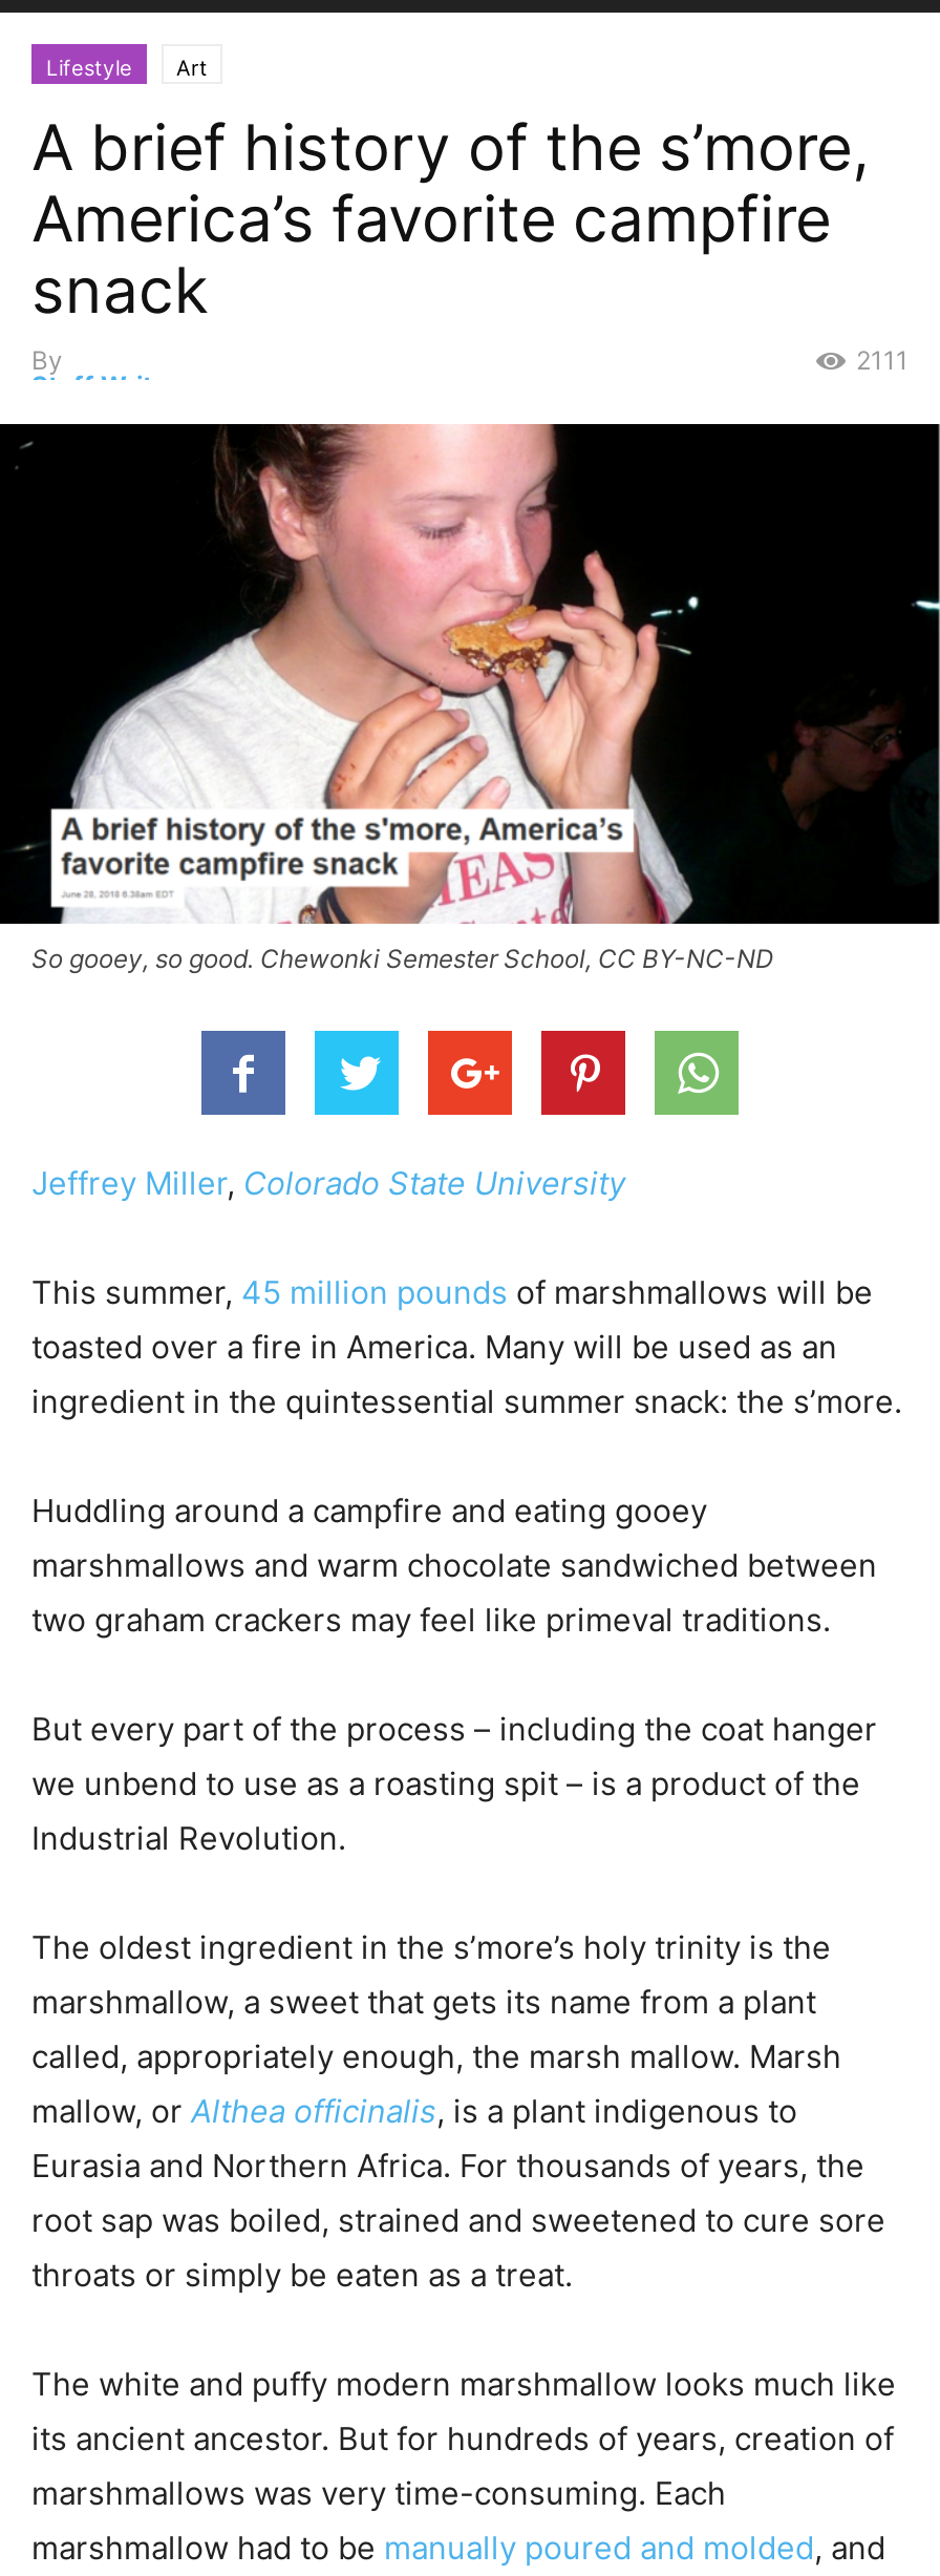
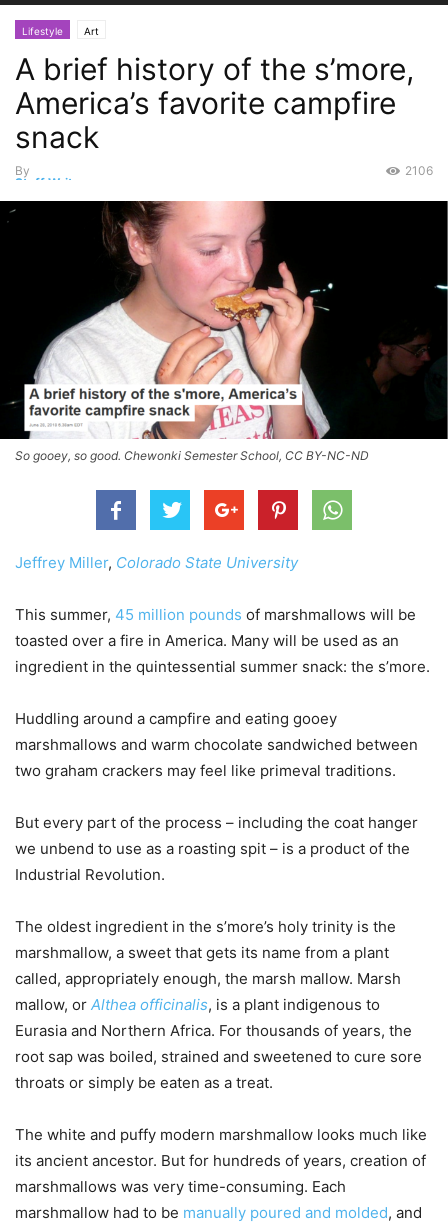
- 2111
+ 2106
